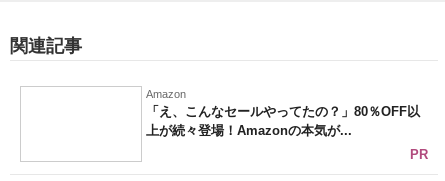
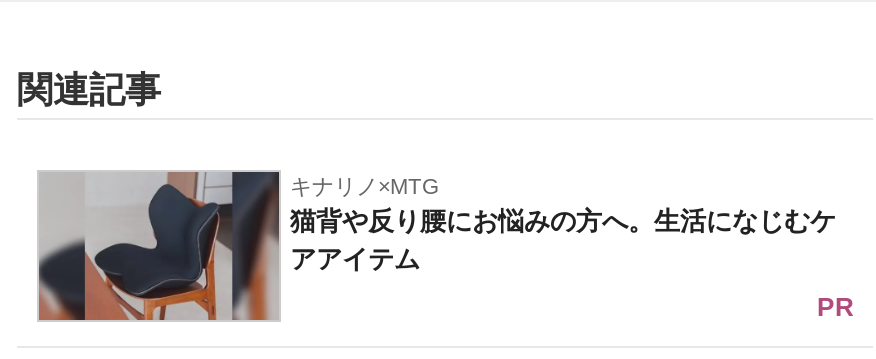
+ [image]

- Amazon
- 「え、こんなセールやってたの？」80％OFF以
- 上が続々登場！Amazonの本気が...
+ キナリノ×MTG
+ 猫背や反り腰にお悩みの方へ。生活になじむケ
+ アアイテム
